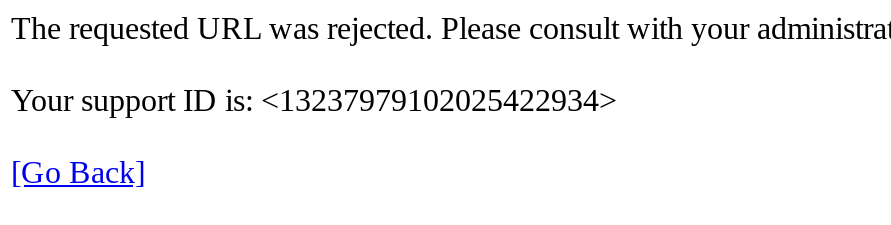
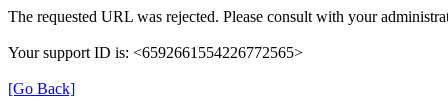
- Your support ID is: <13237979102025422934>
+ Your support ID is: <6592661554226772565>
